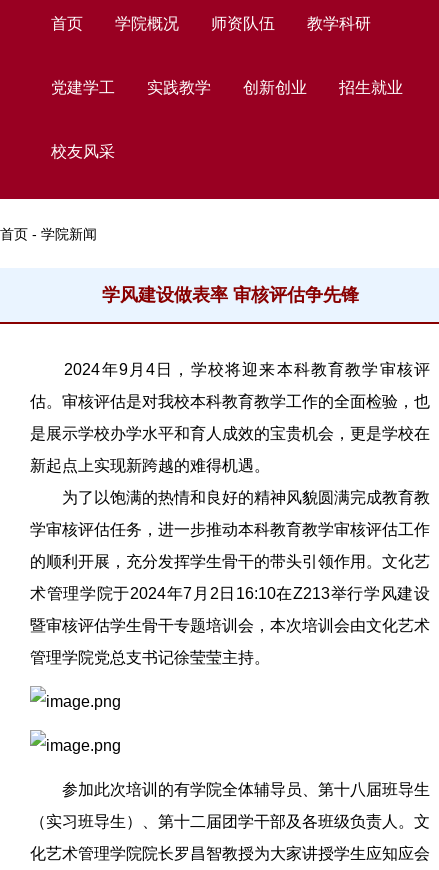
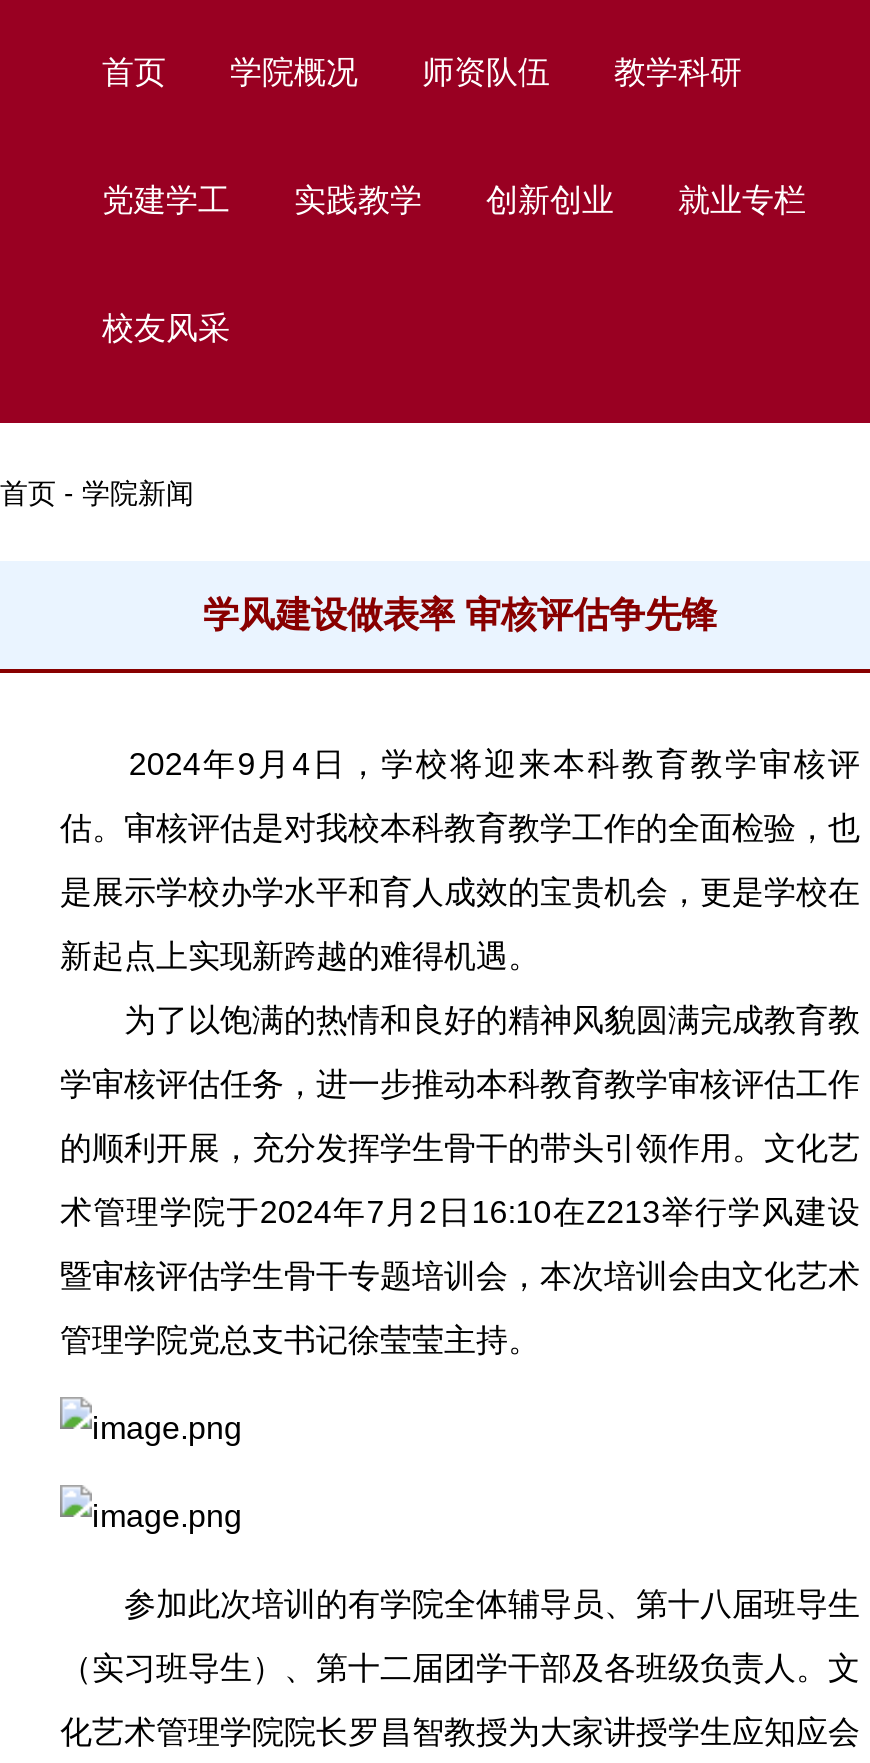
- 招生就业
+ 就业专栏
